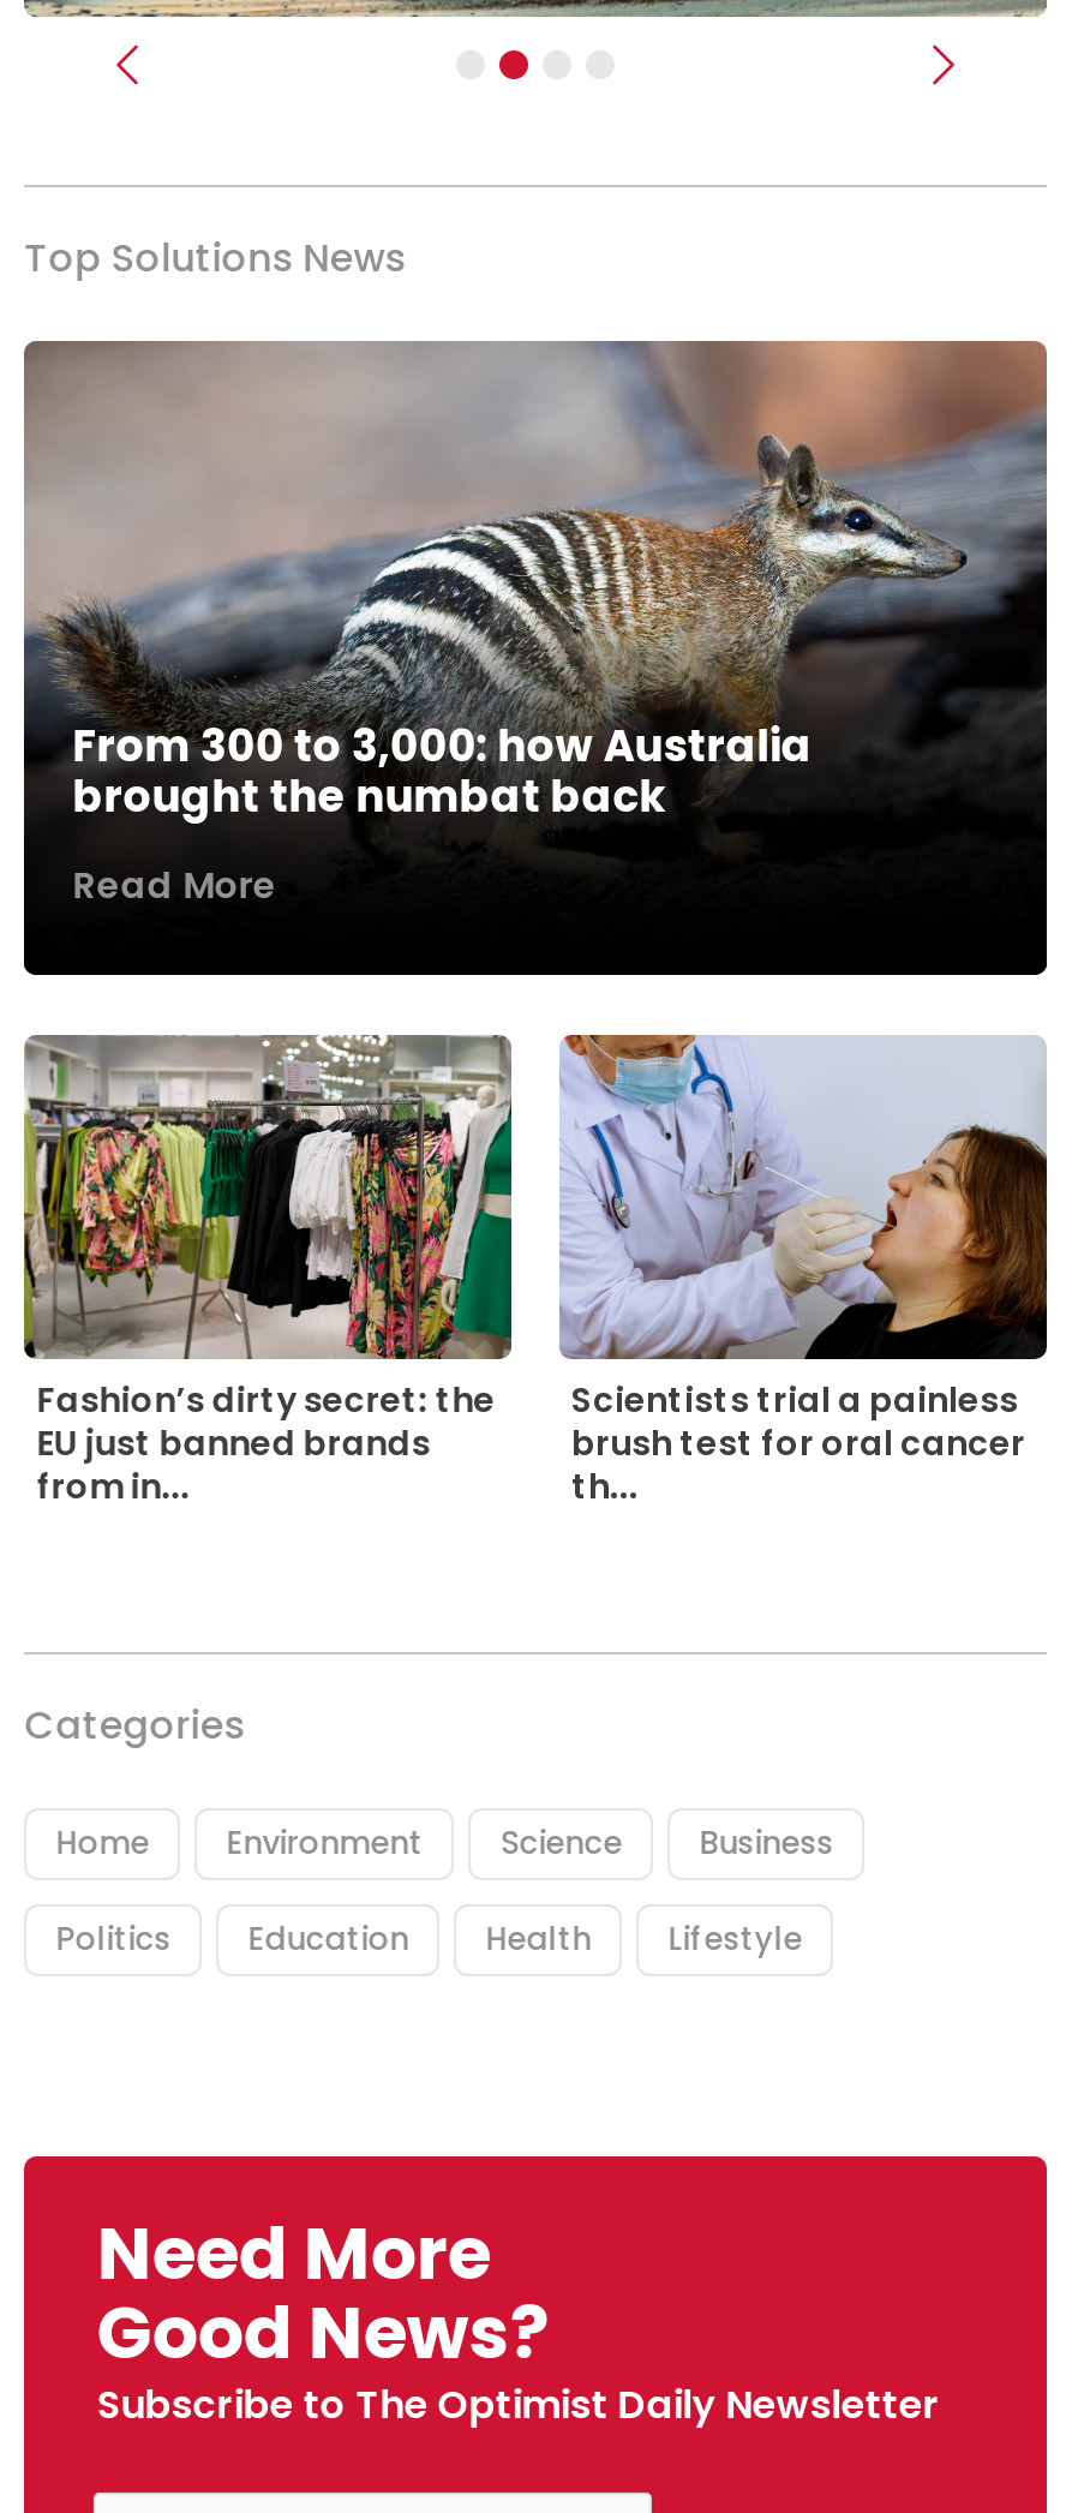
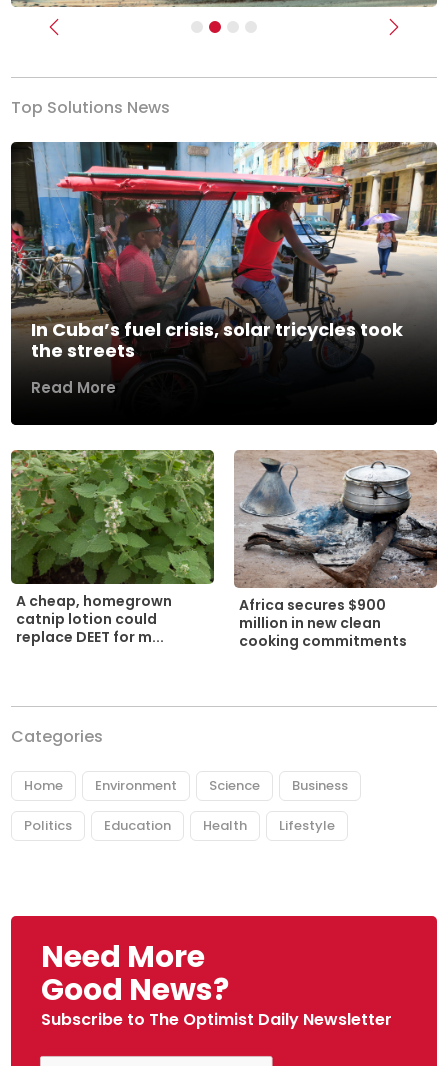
- [image]
- From 300 to 3,000: how Australia
- brought the numbat back
+ [image]
+ In Cuba’s fuel crisis, solar tricycles took
+ the streets

- [image]
- Fashion’s dirty secret: the
- EU just banned brands
- from in...
+ [image]
+ A cheap, homegrown
+ catnip lotion could
+ replace DEET for m...

- [image]
- Scientists trial a painless
- brush test for oral cancer
- th...
+ [image]
+ Africa secures $900
+ million in new clean
+ cooking commitments
